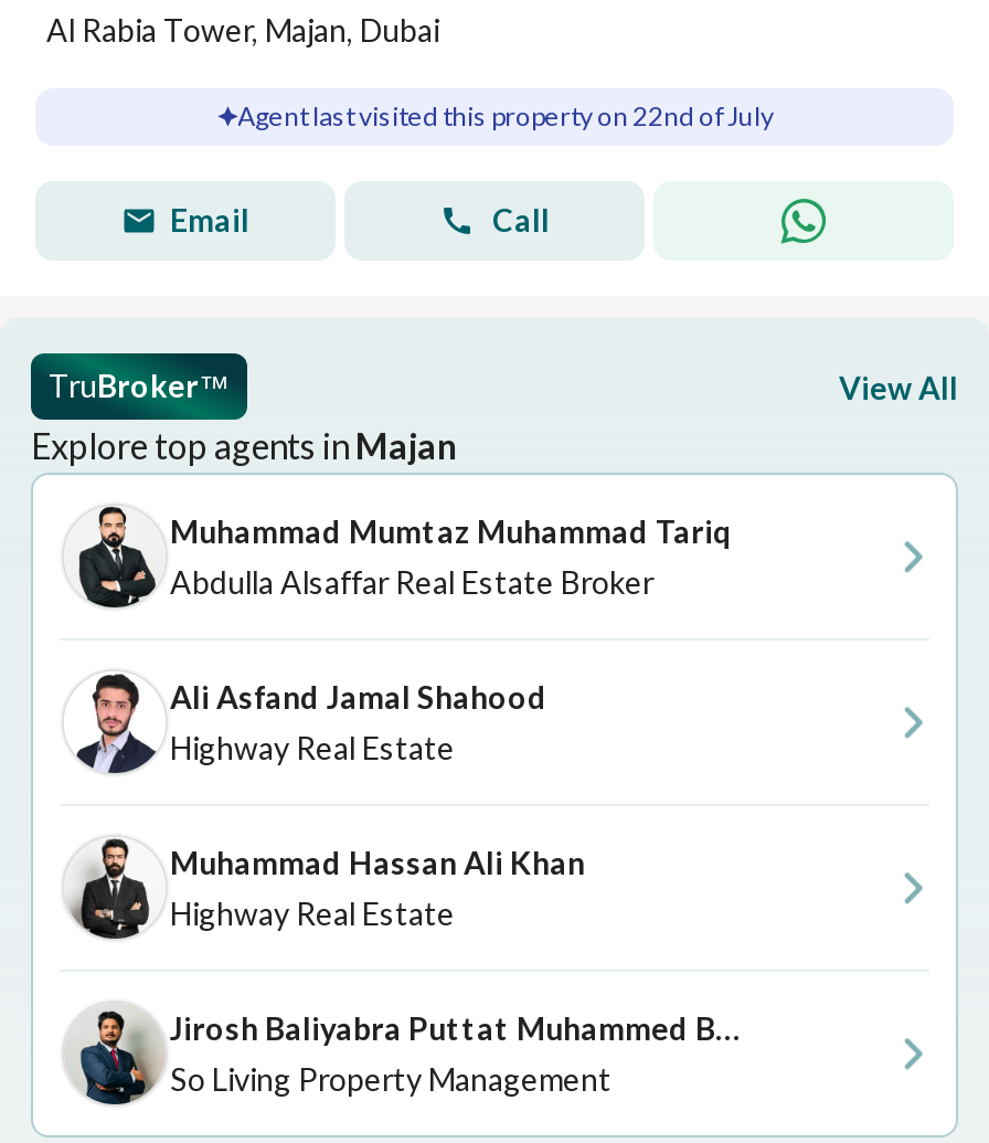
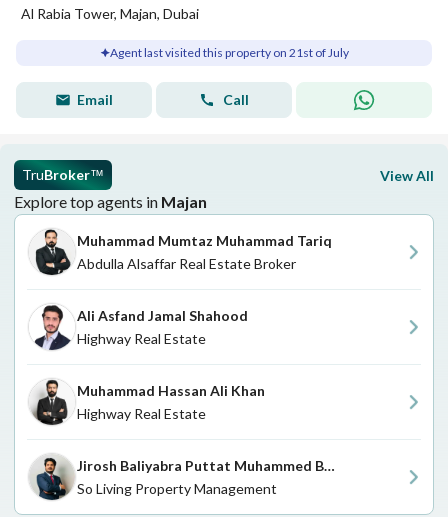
- Agent last visited this property on 22nd of July
+ Agent last visited this property on 21st of July
